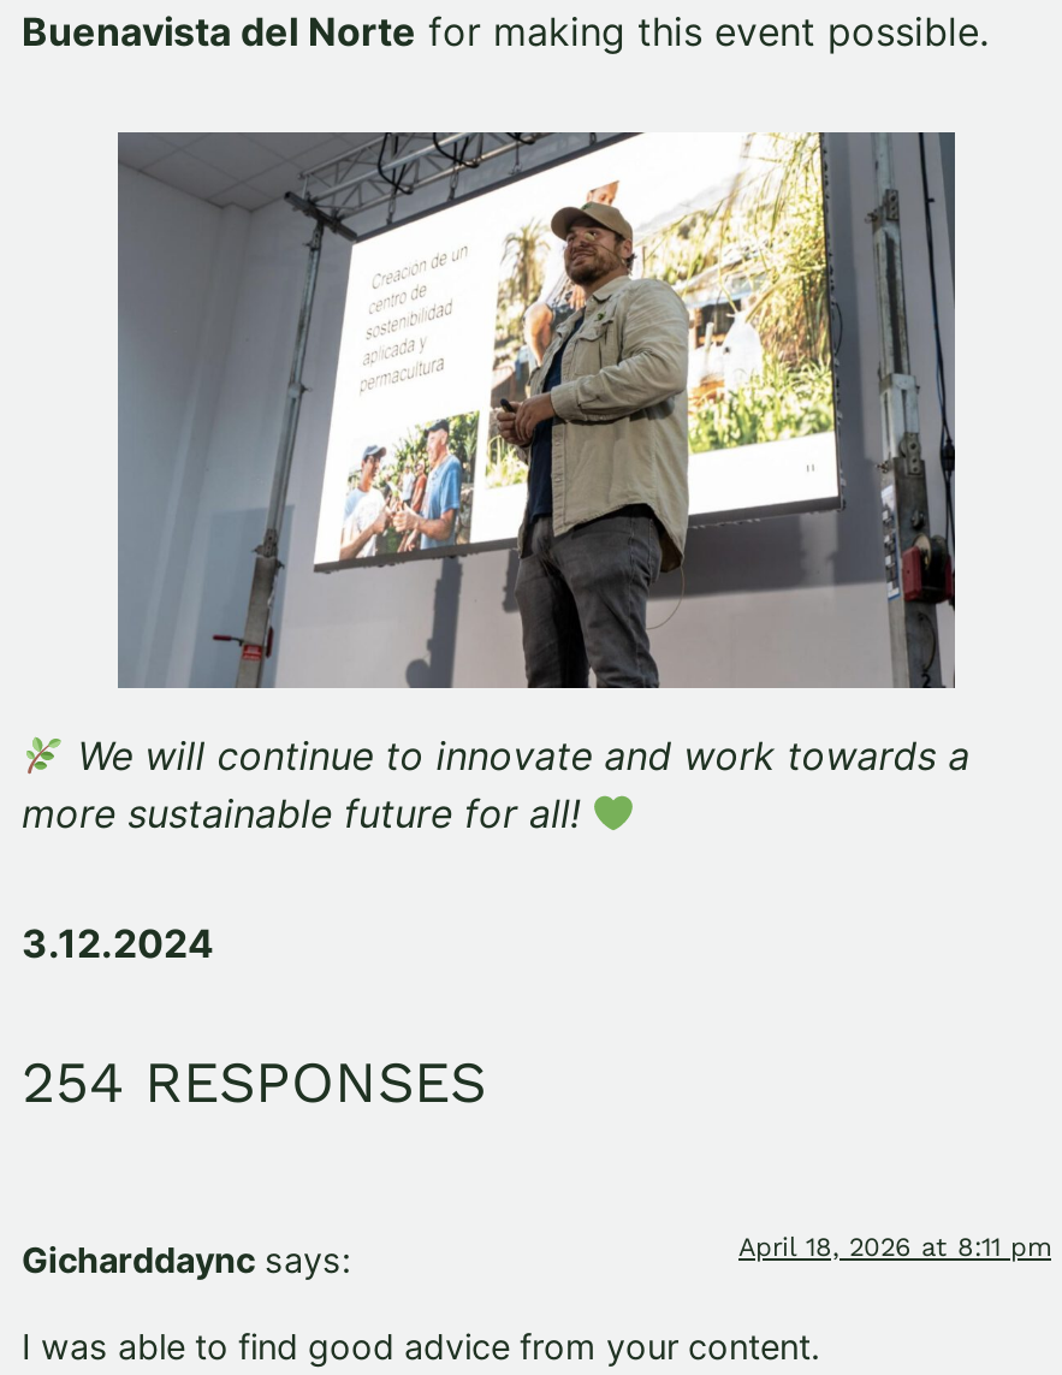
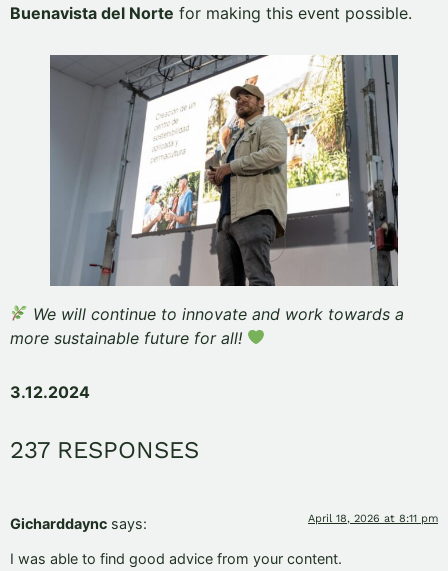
- 254 RESPONSES
+ 237 RESPONSES
